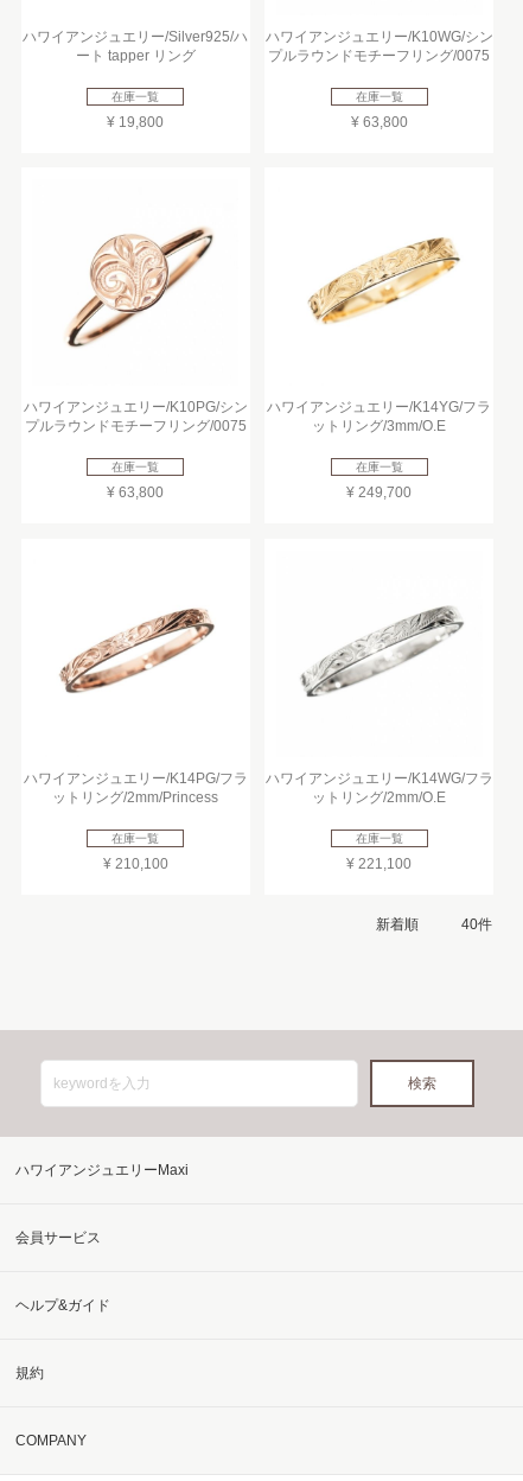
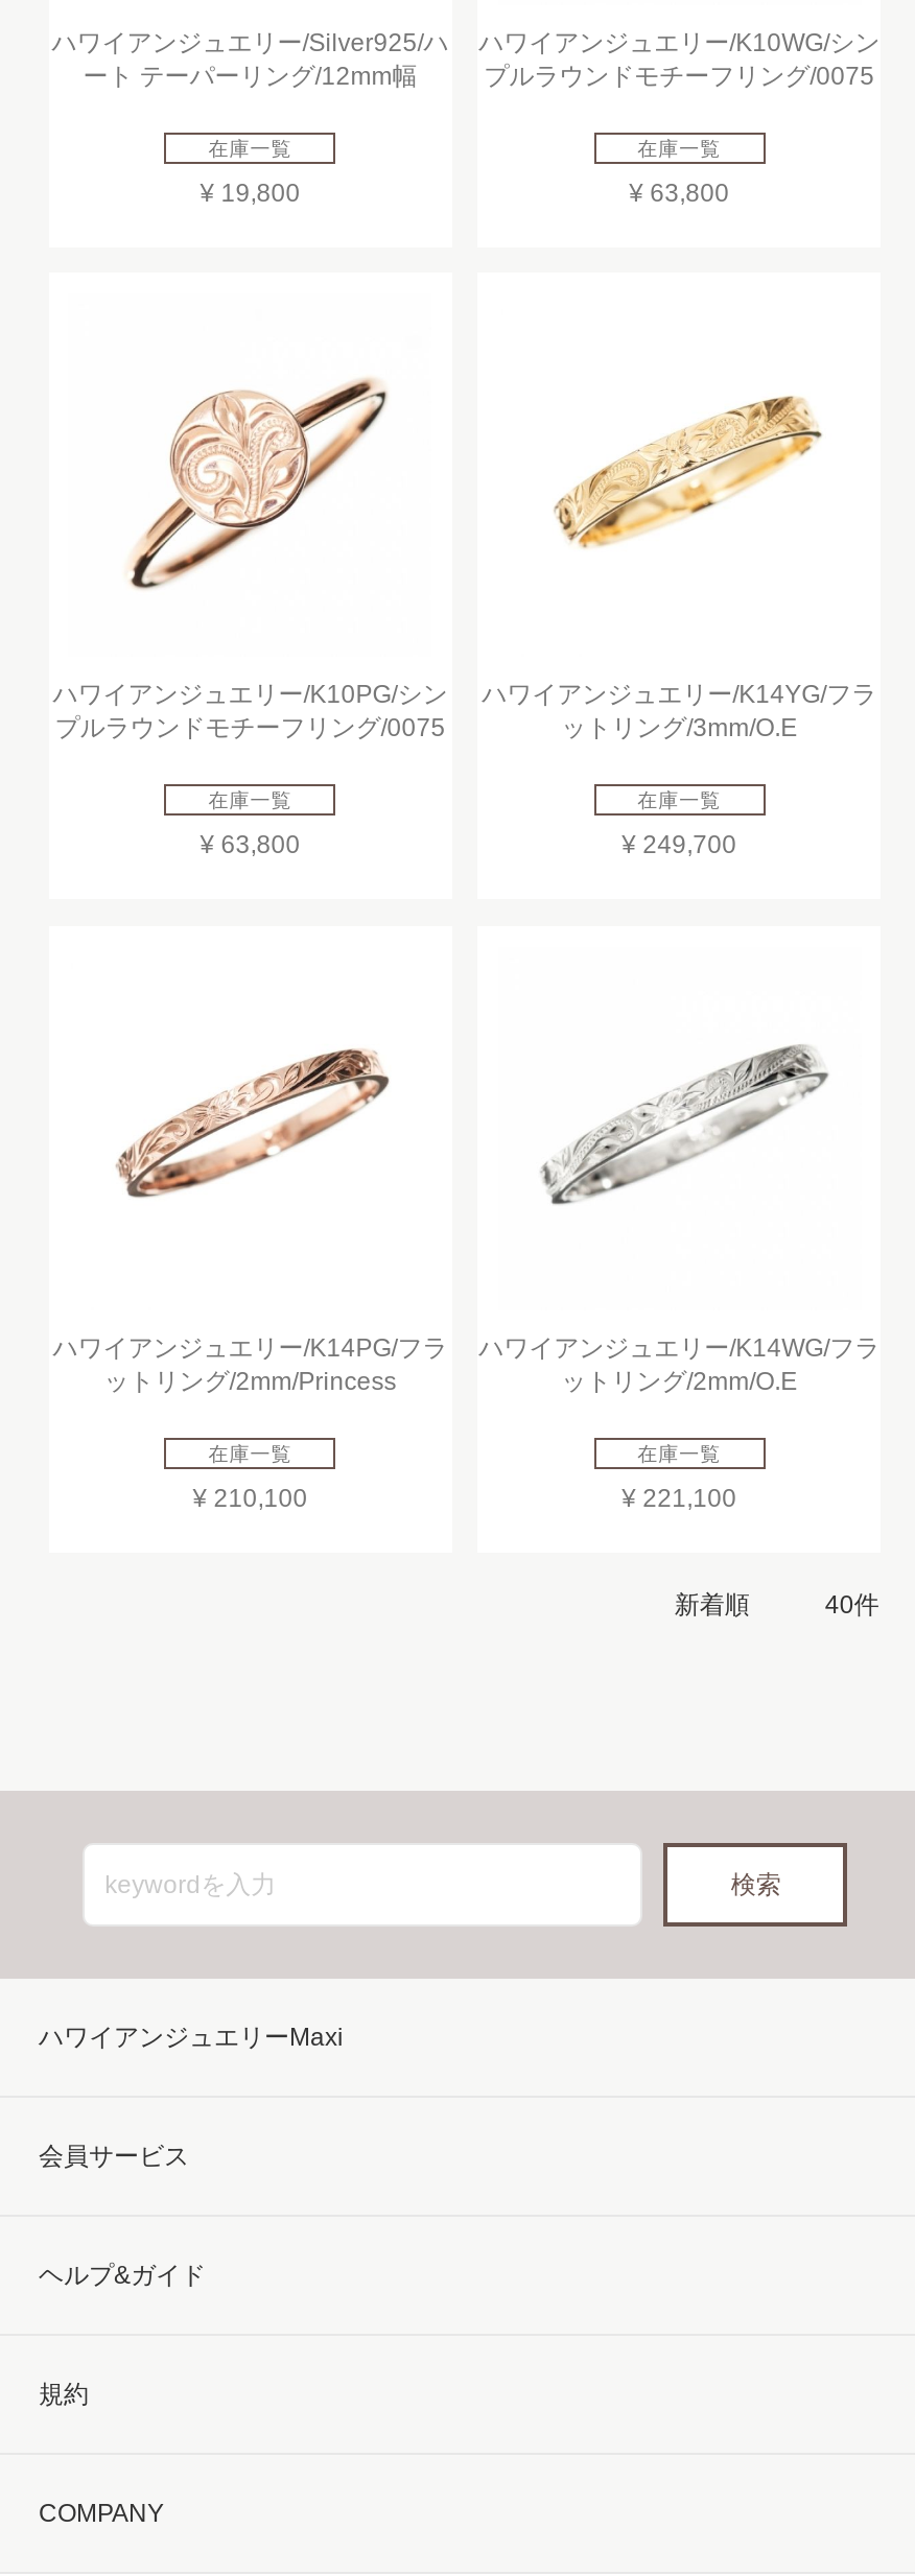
- ート tapper リング
+ ート テーパーリング/12mm幅
